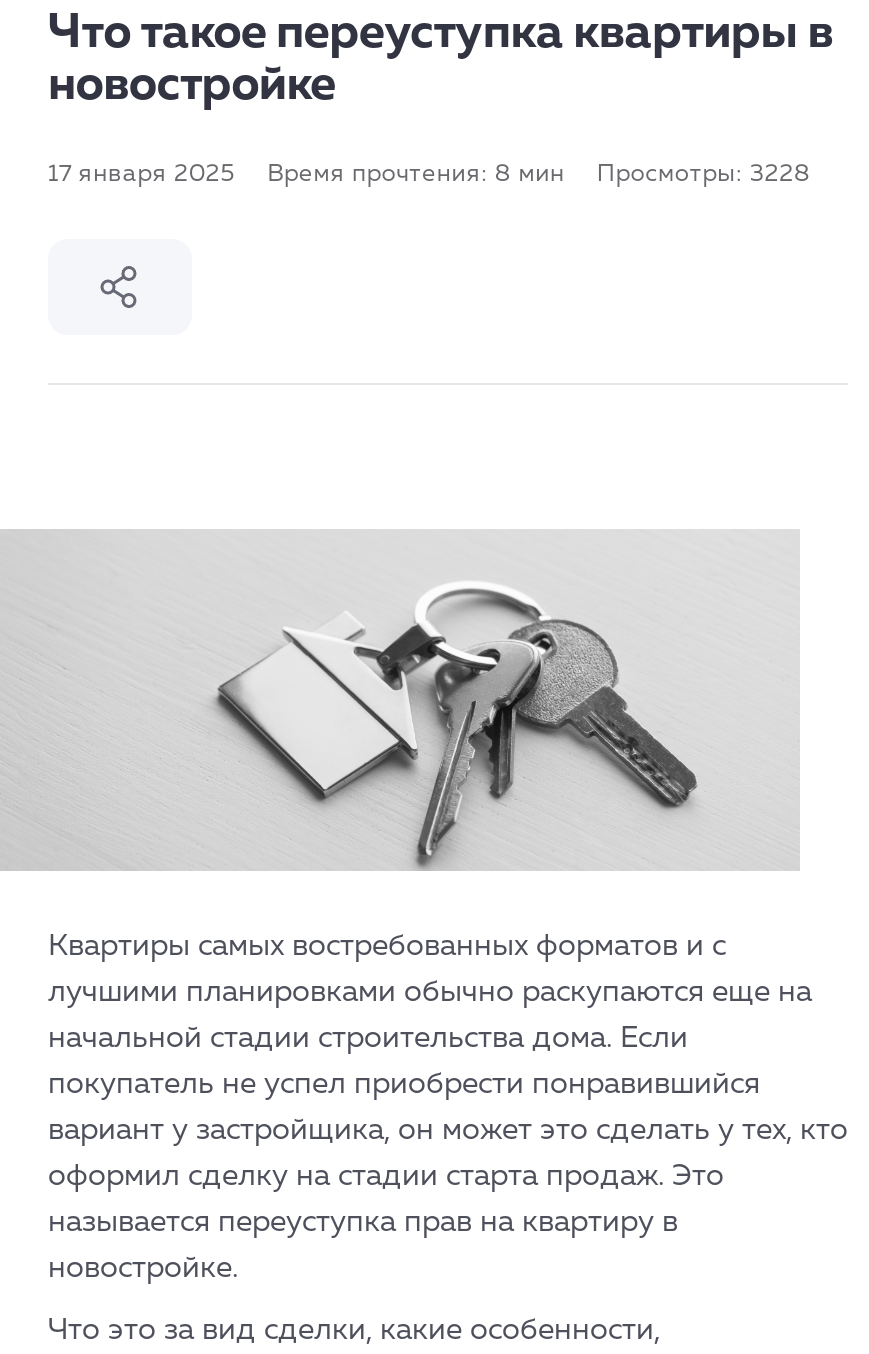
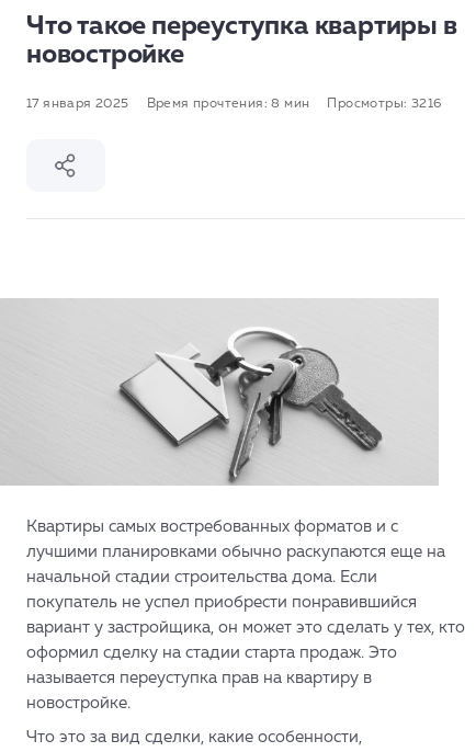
- 17 января 2025 Время прочтения: 8 мин Просмотры: 3228
+ 17 января 2025 Время прочтения: 8 мин Просмотры: 3216
